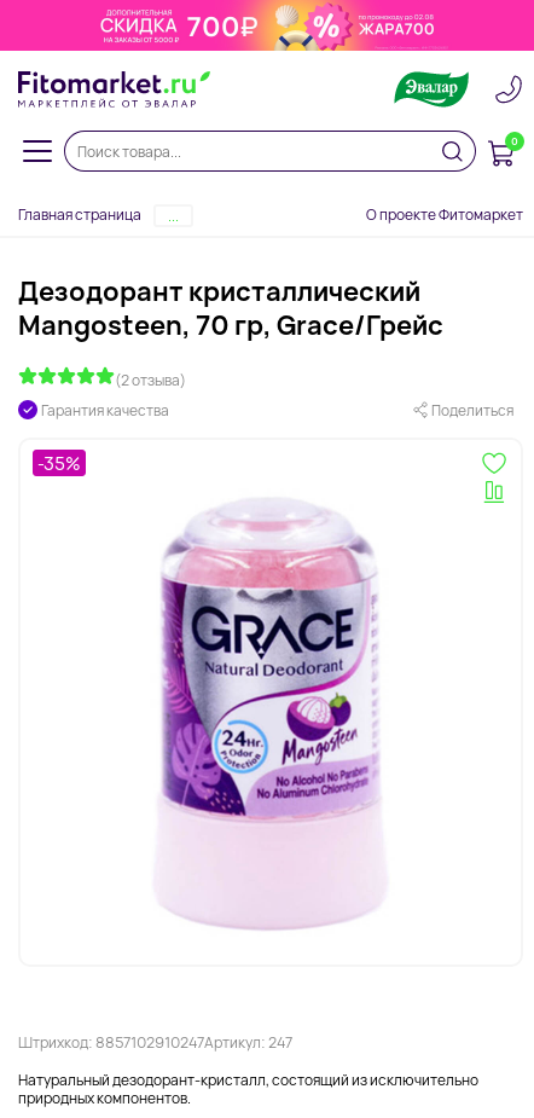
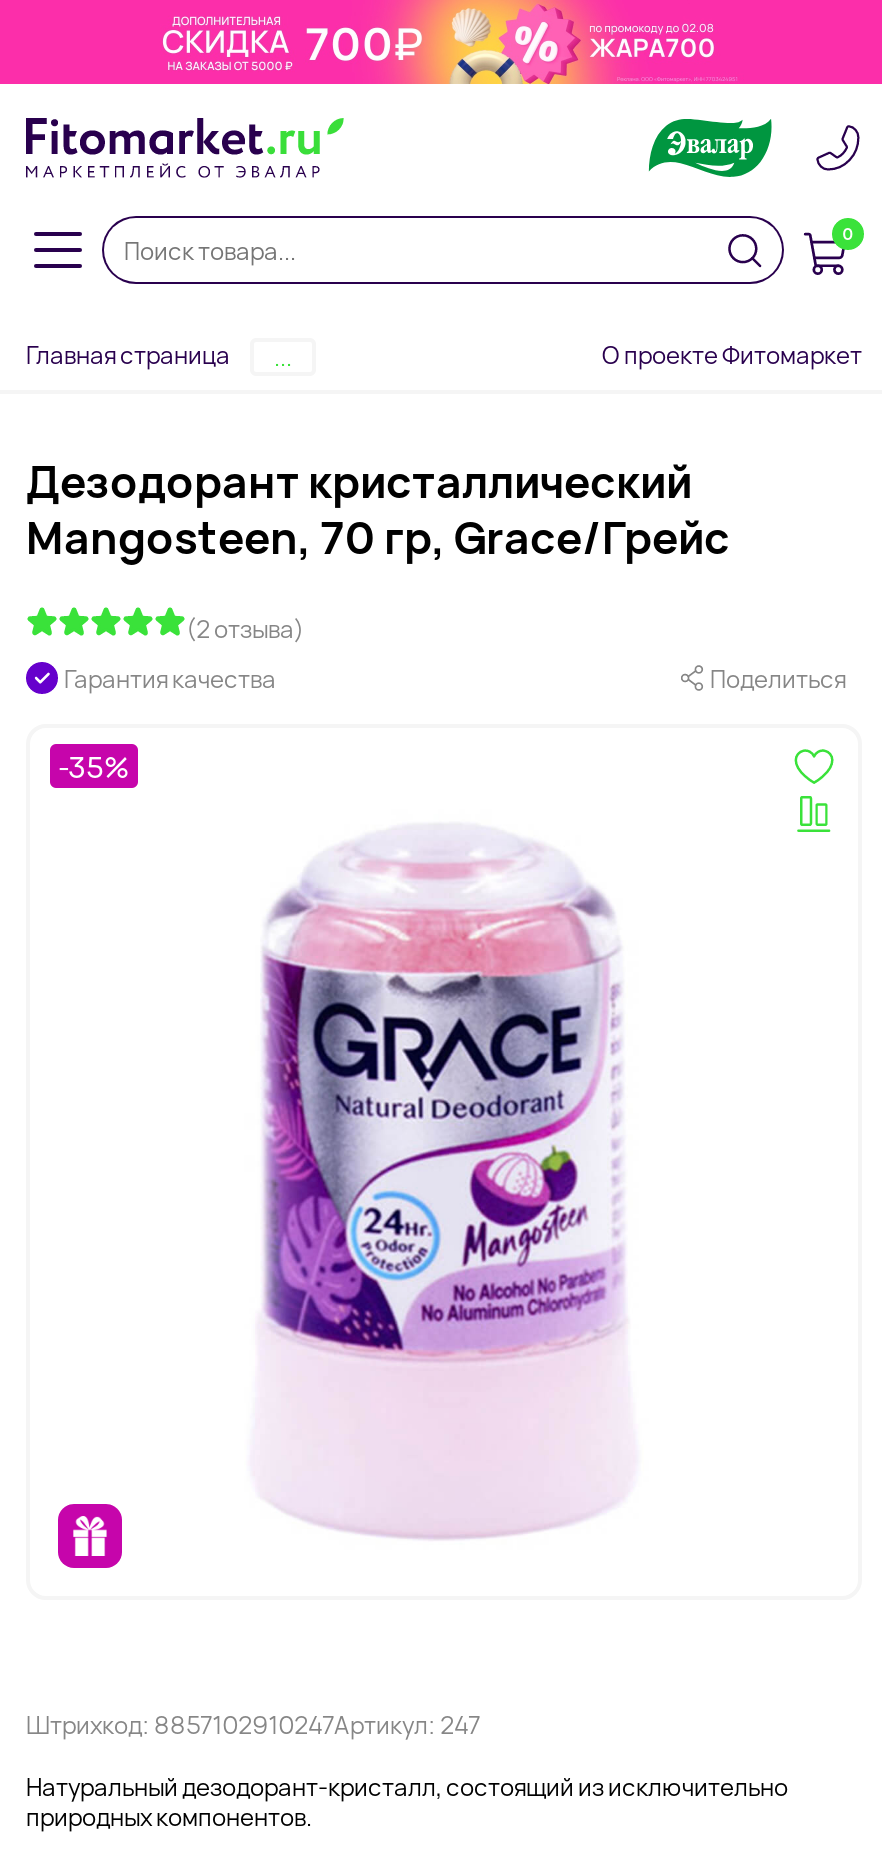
+ [image]
